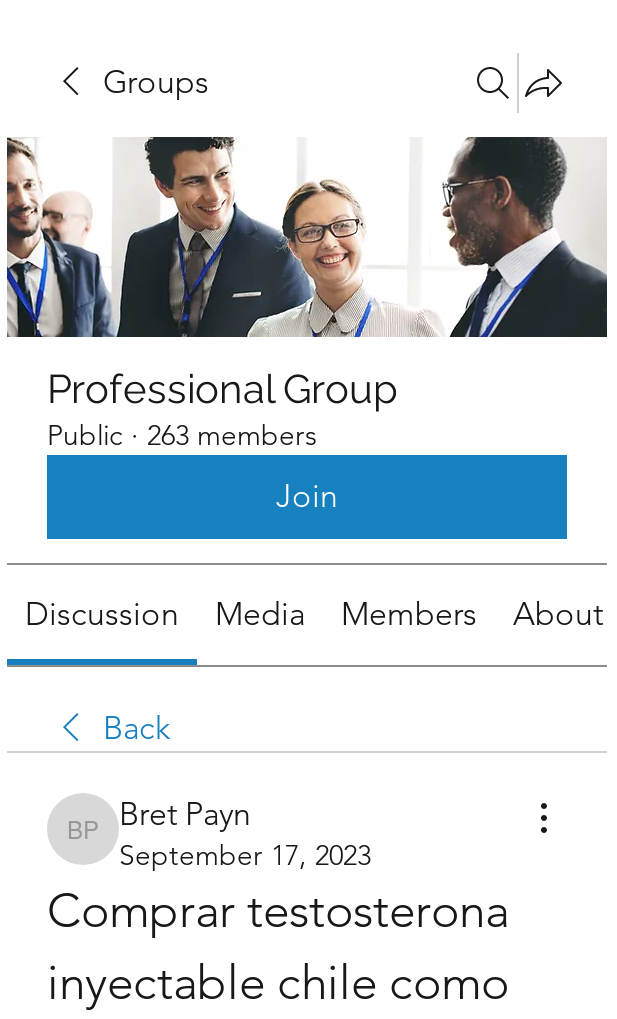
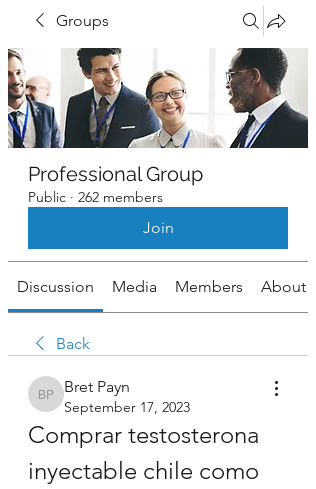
- Public · 263 members
+ Public · 262 members
